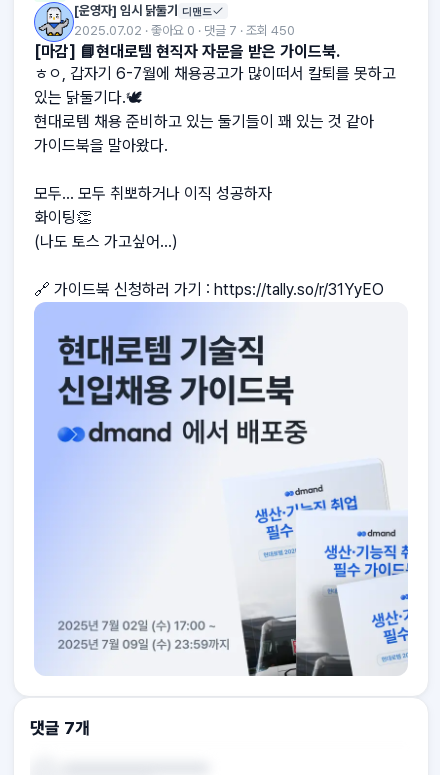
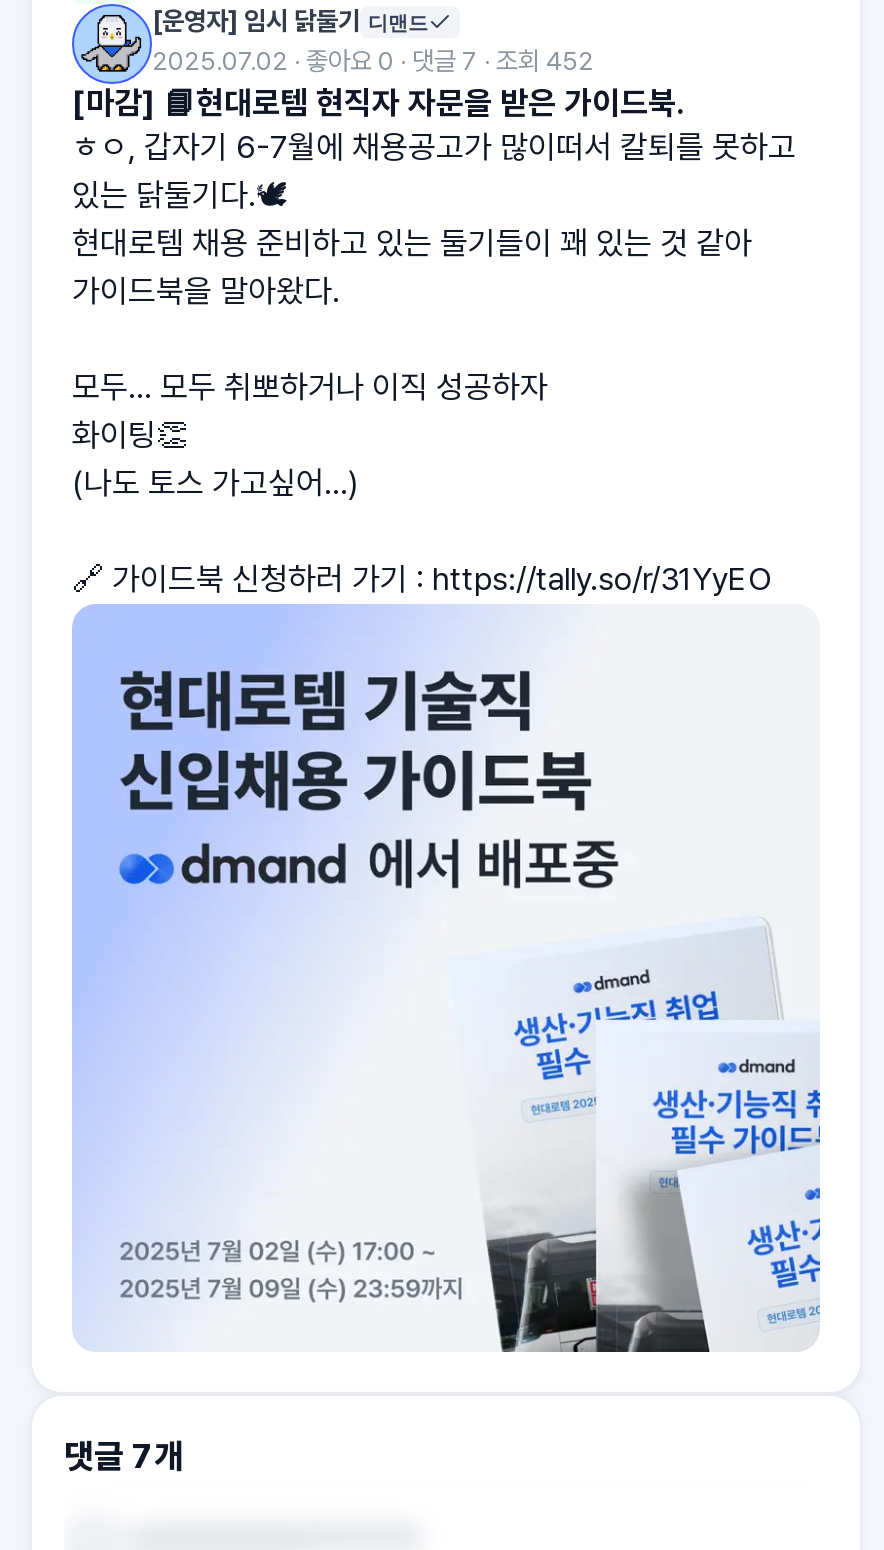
- 2025.07.02 · 좋아요 0 · 댓글 7 · 조회 450
+ 2025.07.02 · 좋아요 0 · 댓글 7 · 조회 452
